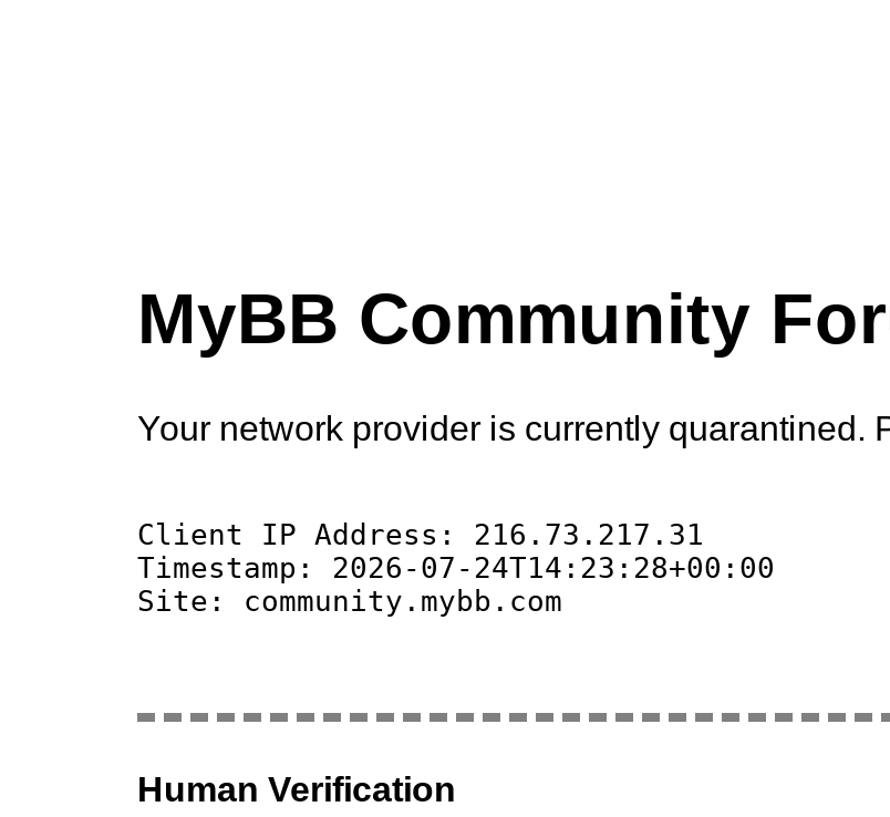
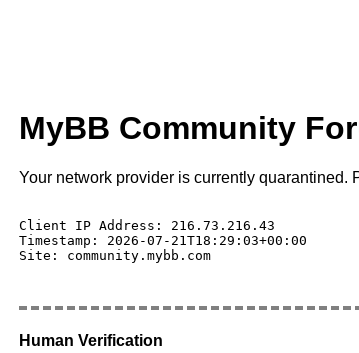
- Client IP Address: 216.73.217.31
+ Client IP Address: 216.73.216.43

- Timestamp: 2026-07-24T14:23:28+00:00
+ Timestamp: 2026-07-21T18:29:03+00:00
